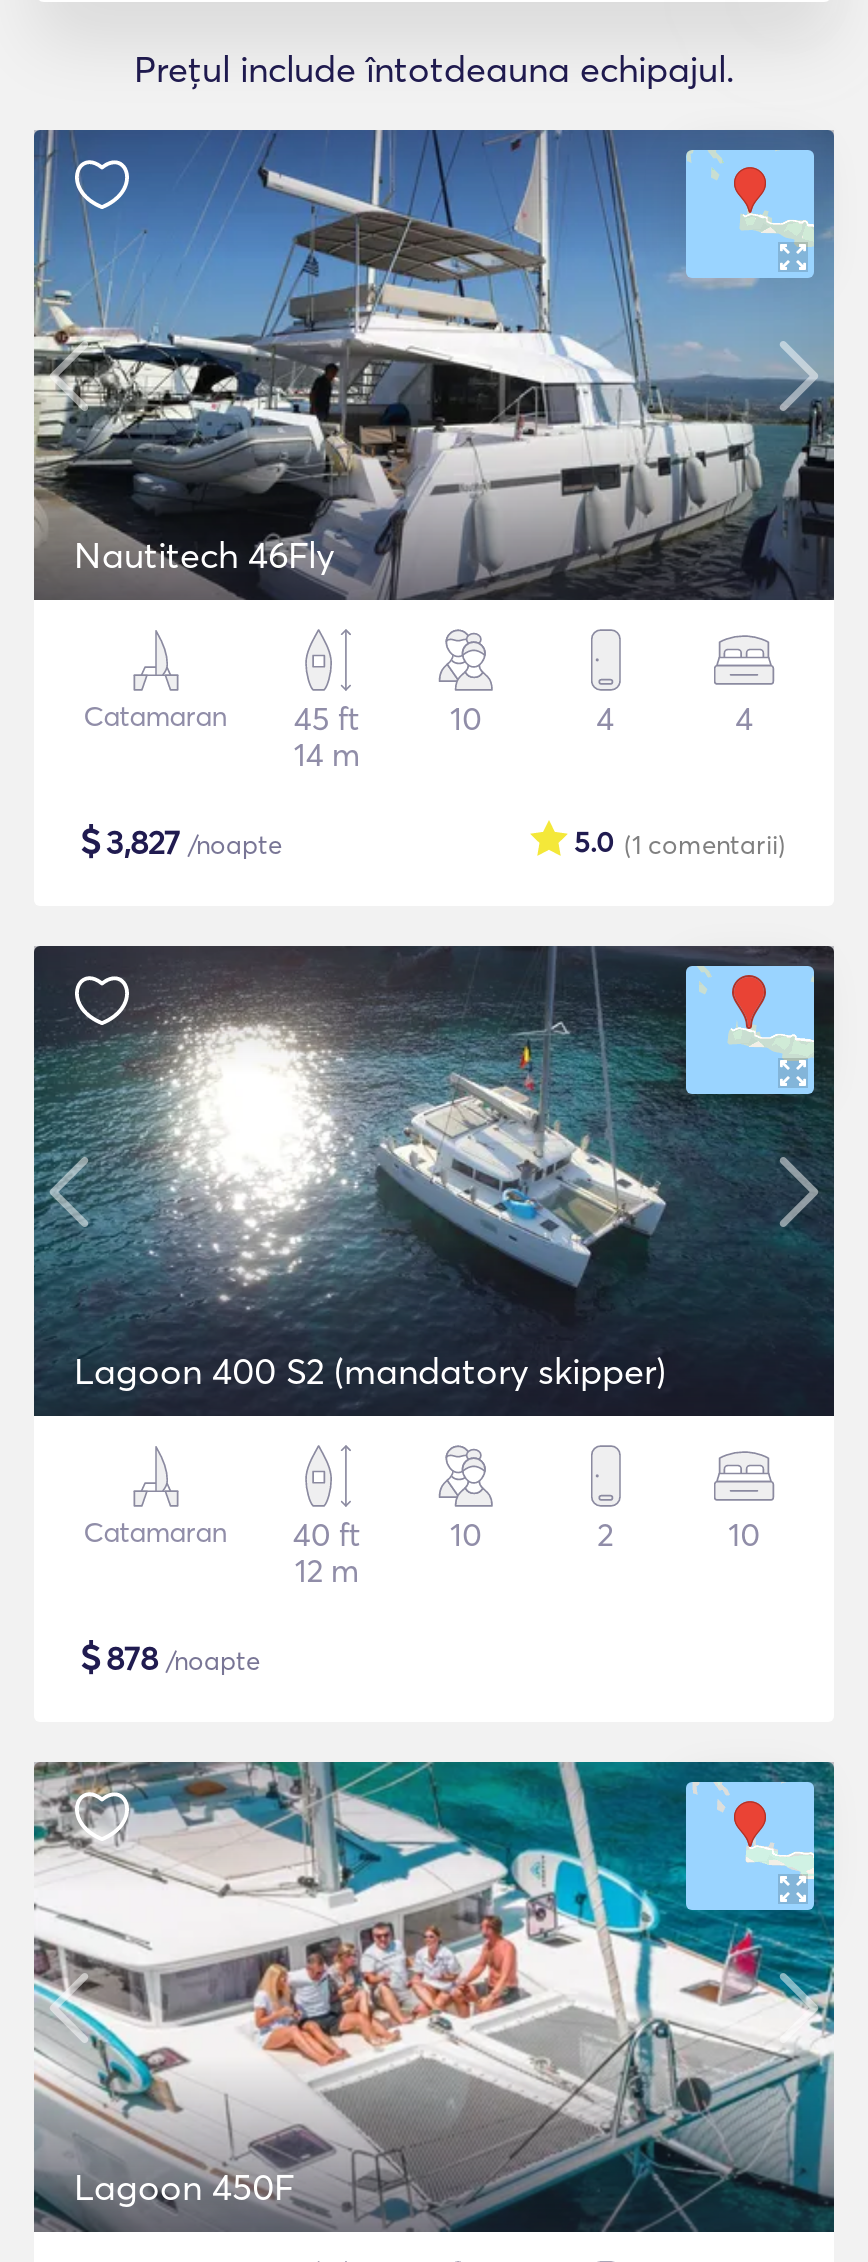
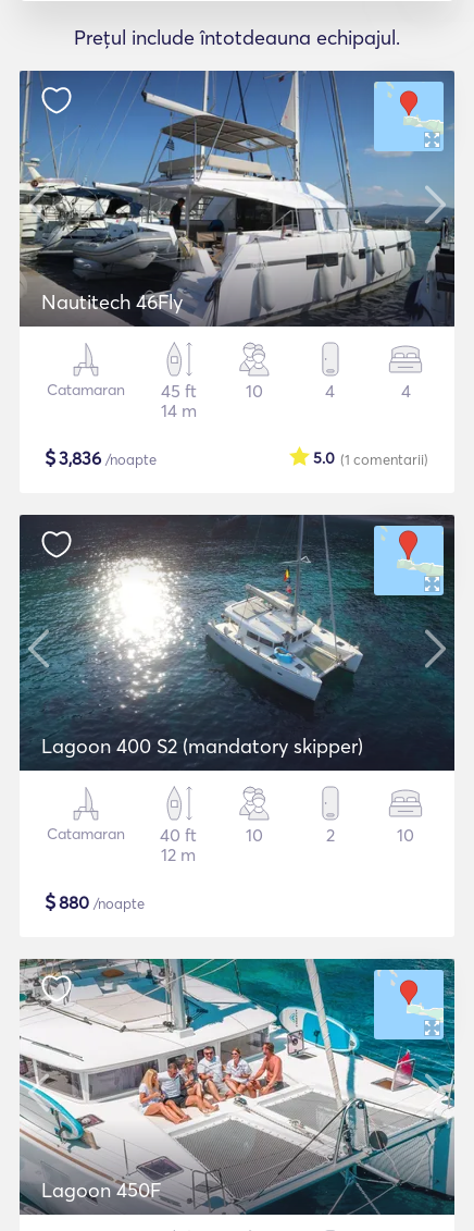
- $3,827 /noapte
+ $3,836 /noapte

- $878 /noapte
+ $880 /noapte
